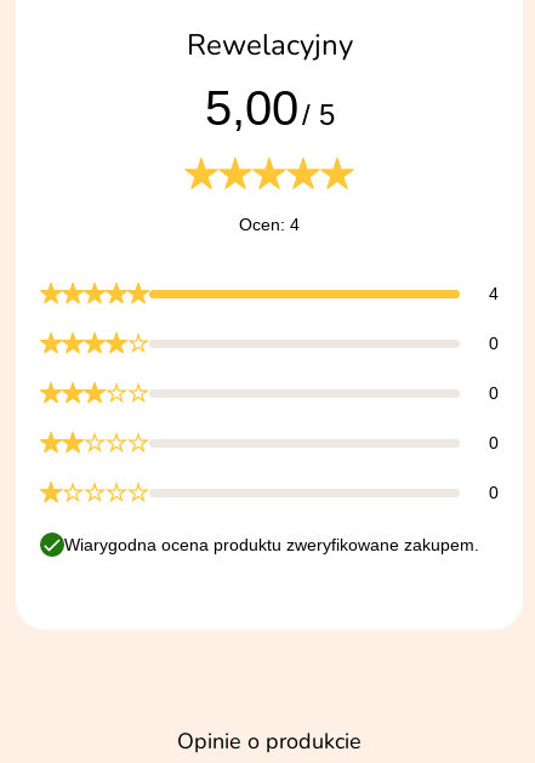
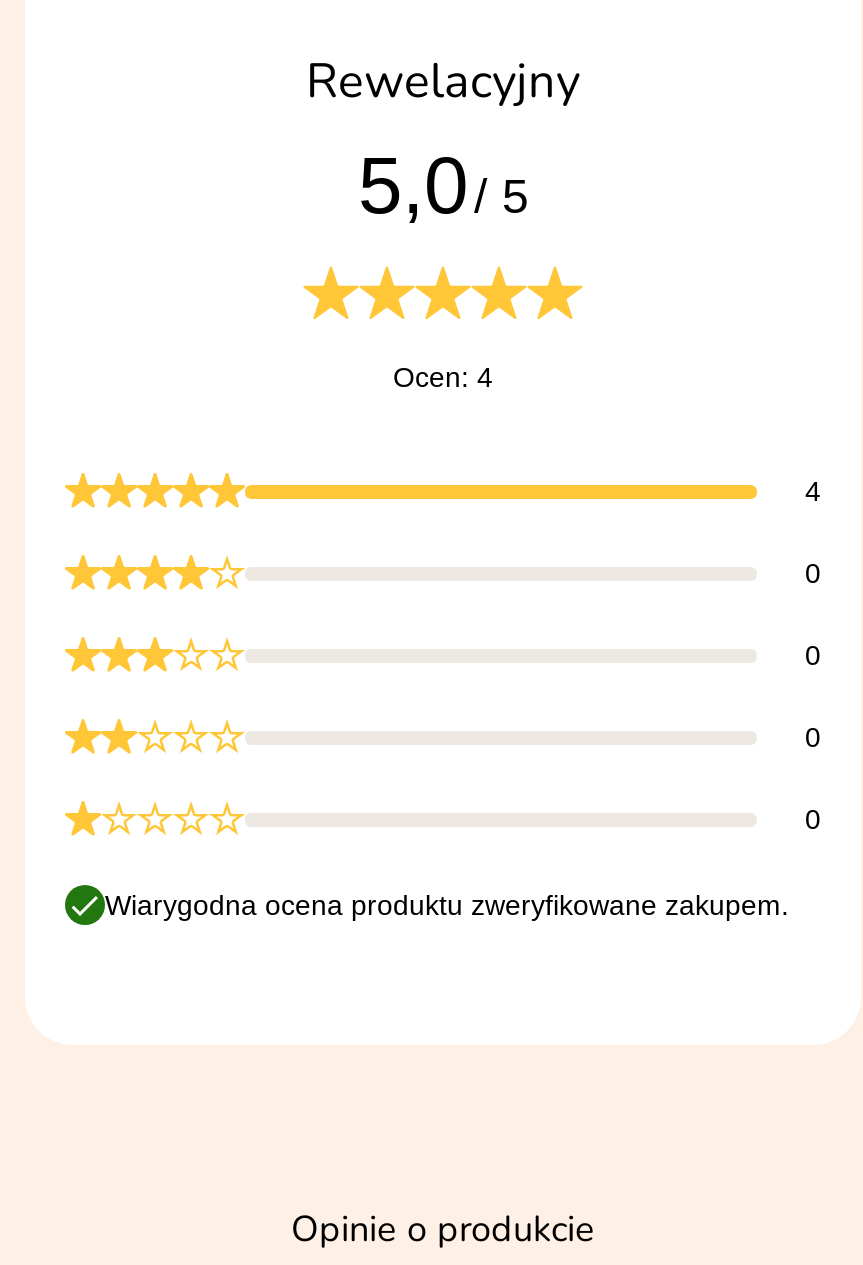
- 5,00 / 5
+ 5,0 / 5
